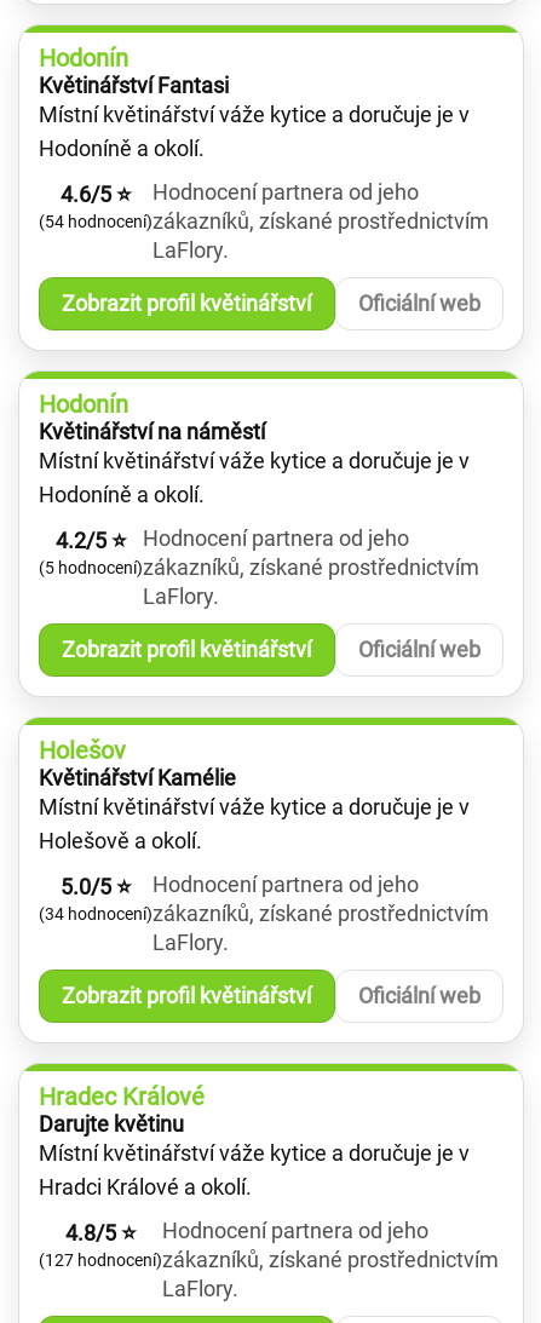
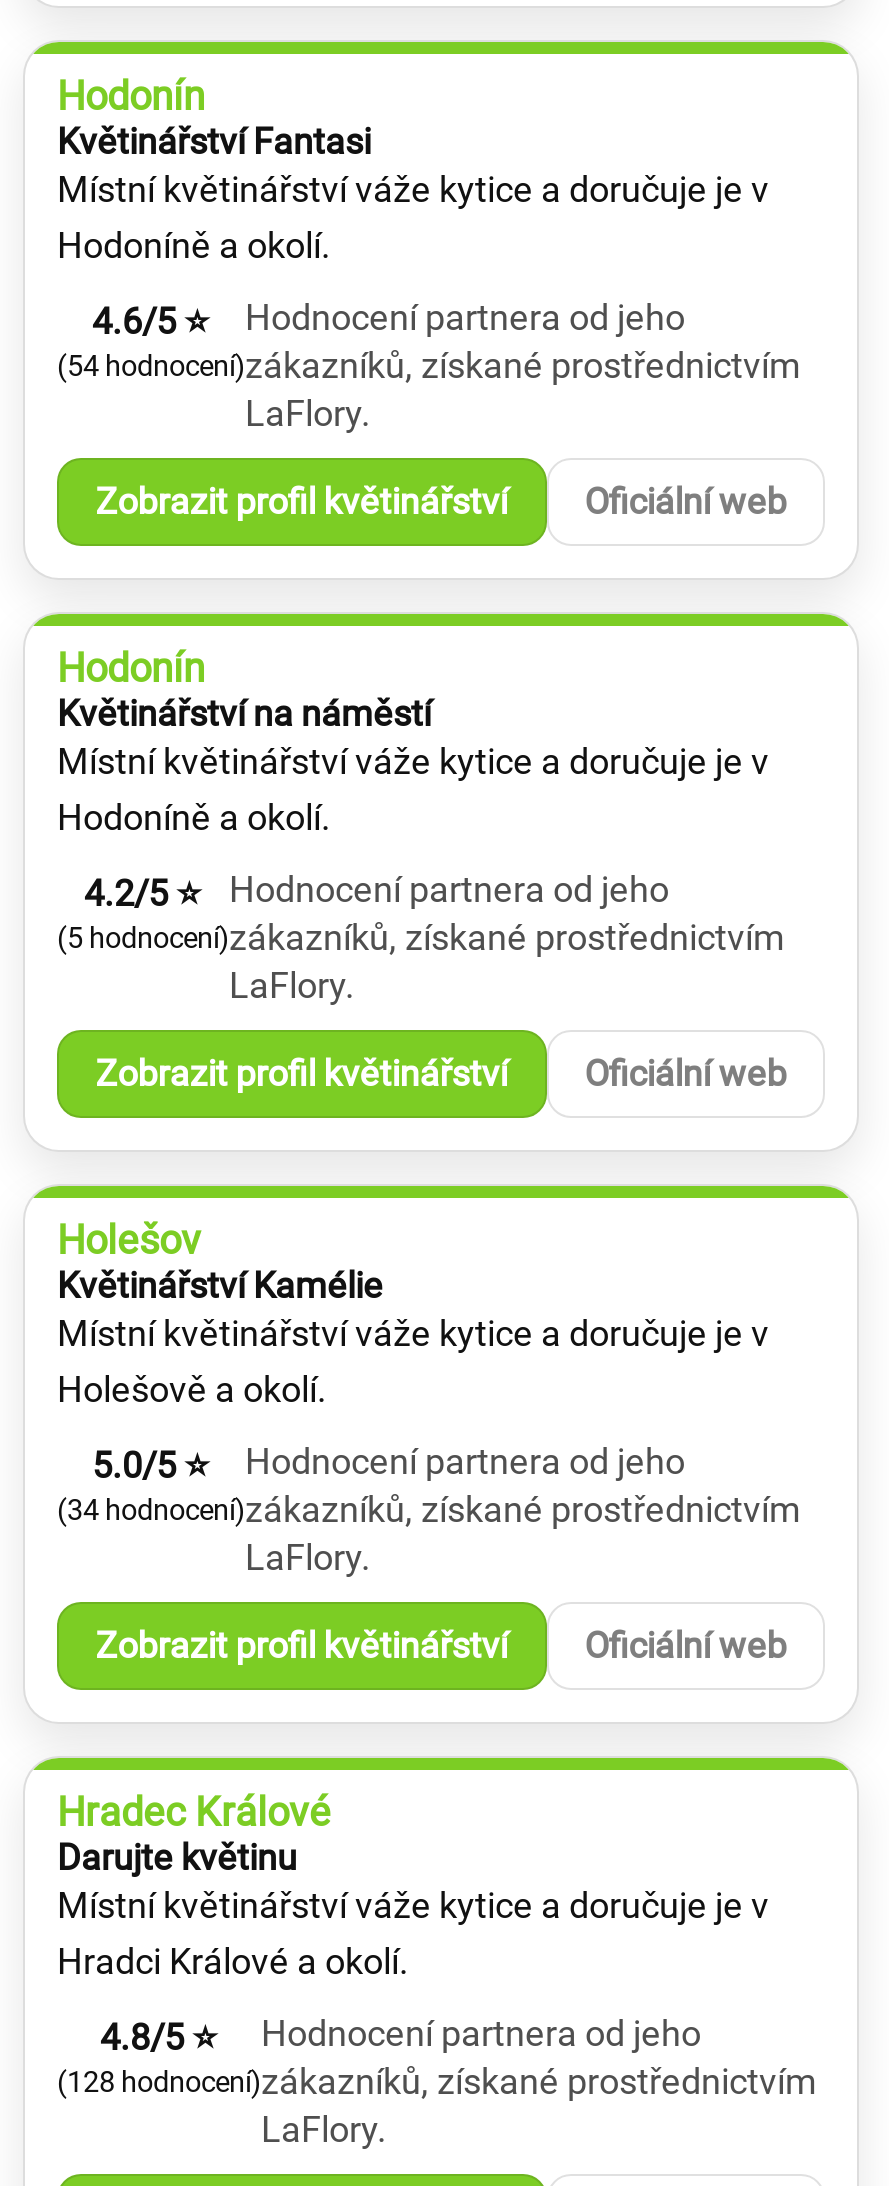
- (127 hodnocení) zákazníků, získané prostřednictvím
+ (128 hodnocení) zákazníků, získané prostřednictvím
